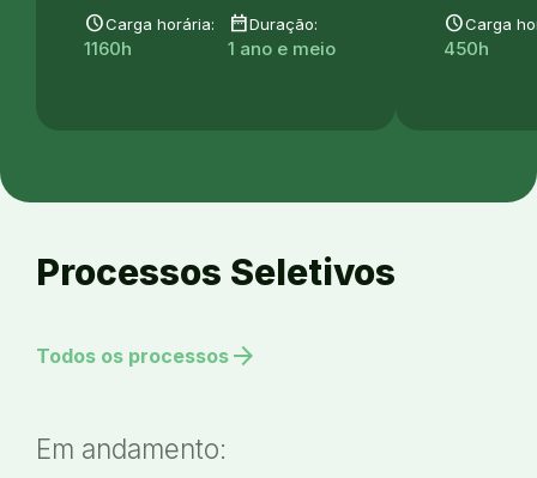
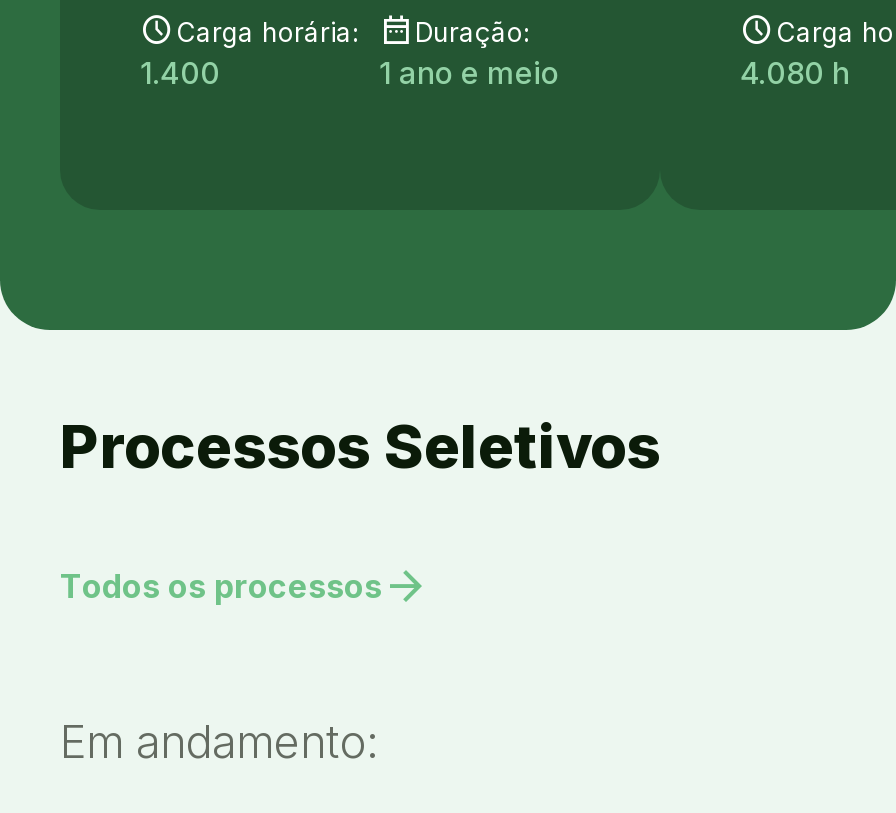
- 1160h
+ 1.400

- 450h
+ 4.080 h
